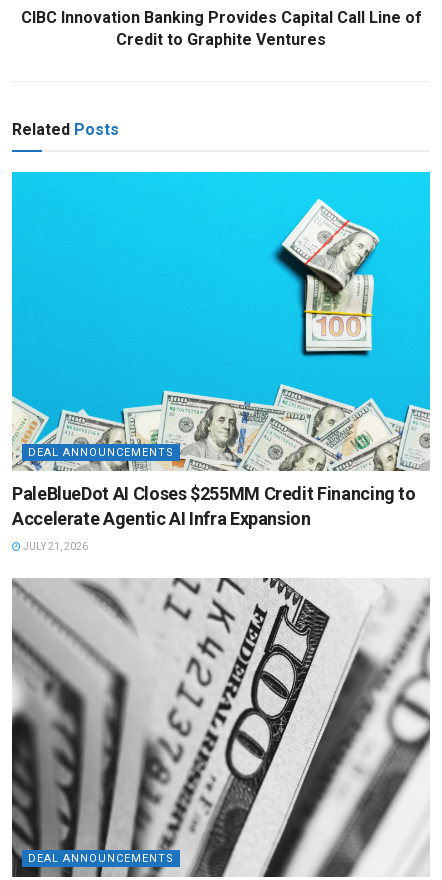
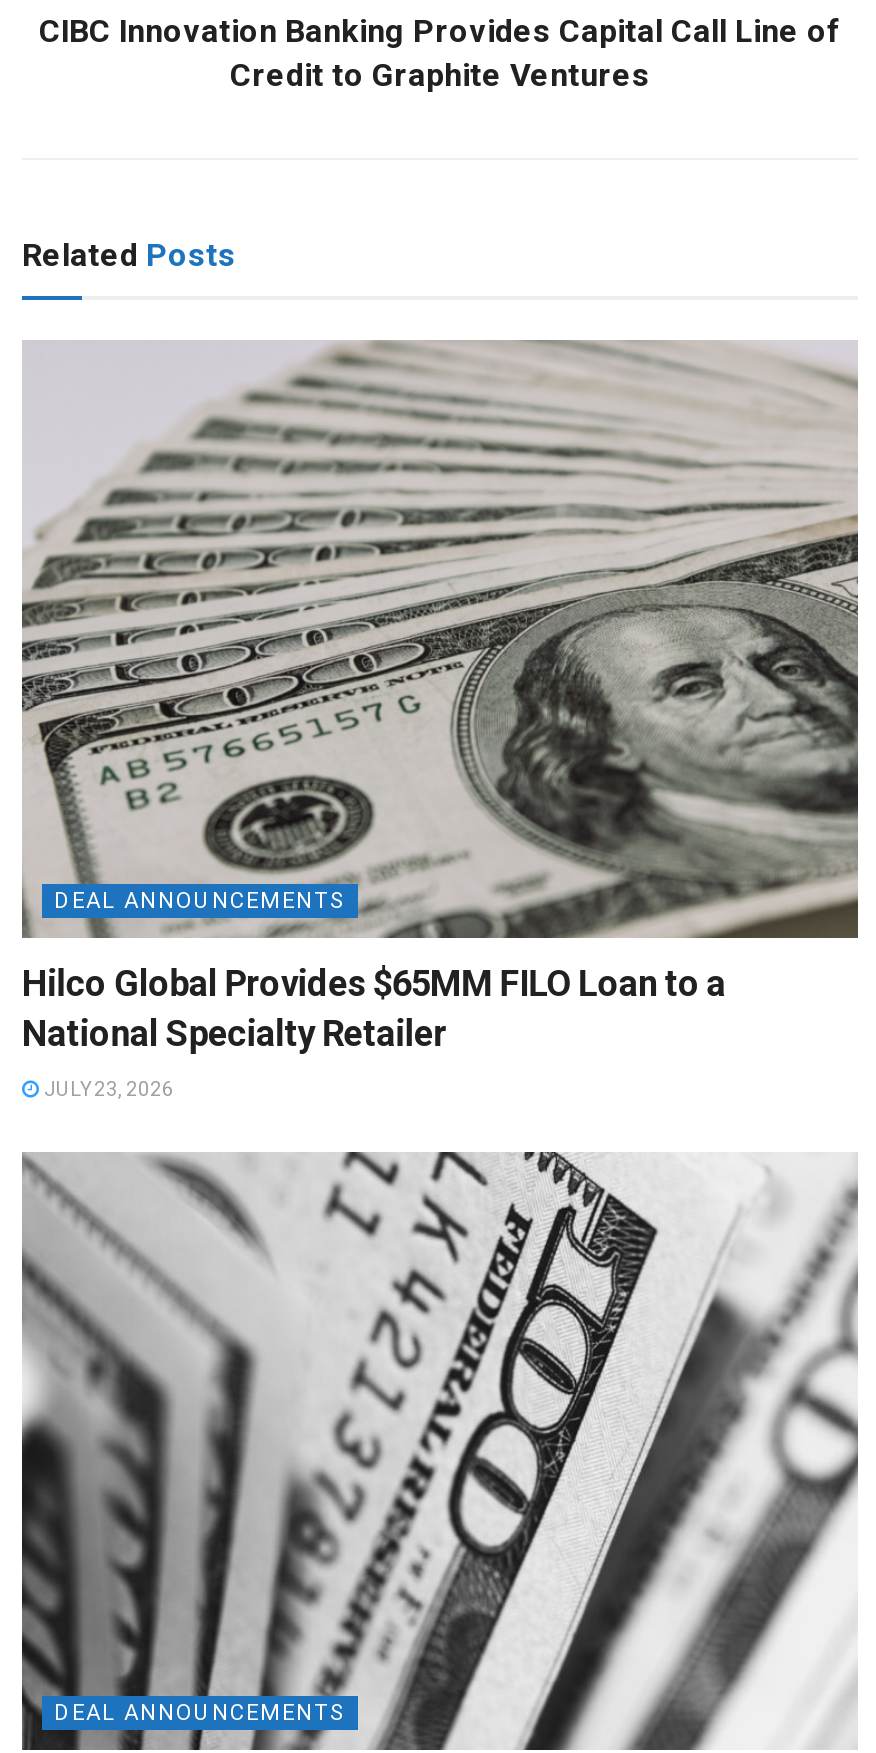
- [image]
- PaleBlueDot AI Closes $255MM Credit Financing to
- Accelerate Agentic AI Infra Expansion
+ [image]
+ Hilco Global Provides $65MM FILO Loan to a
+ National Specialty Retailer

- JULY 21, 2026
+ JULY 23, 2026
